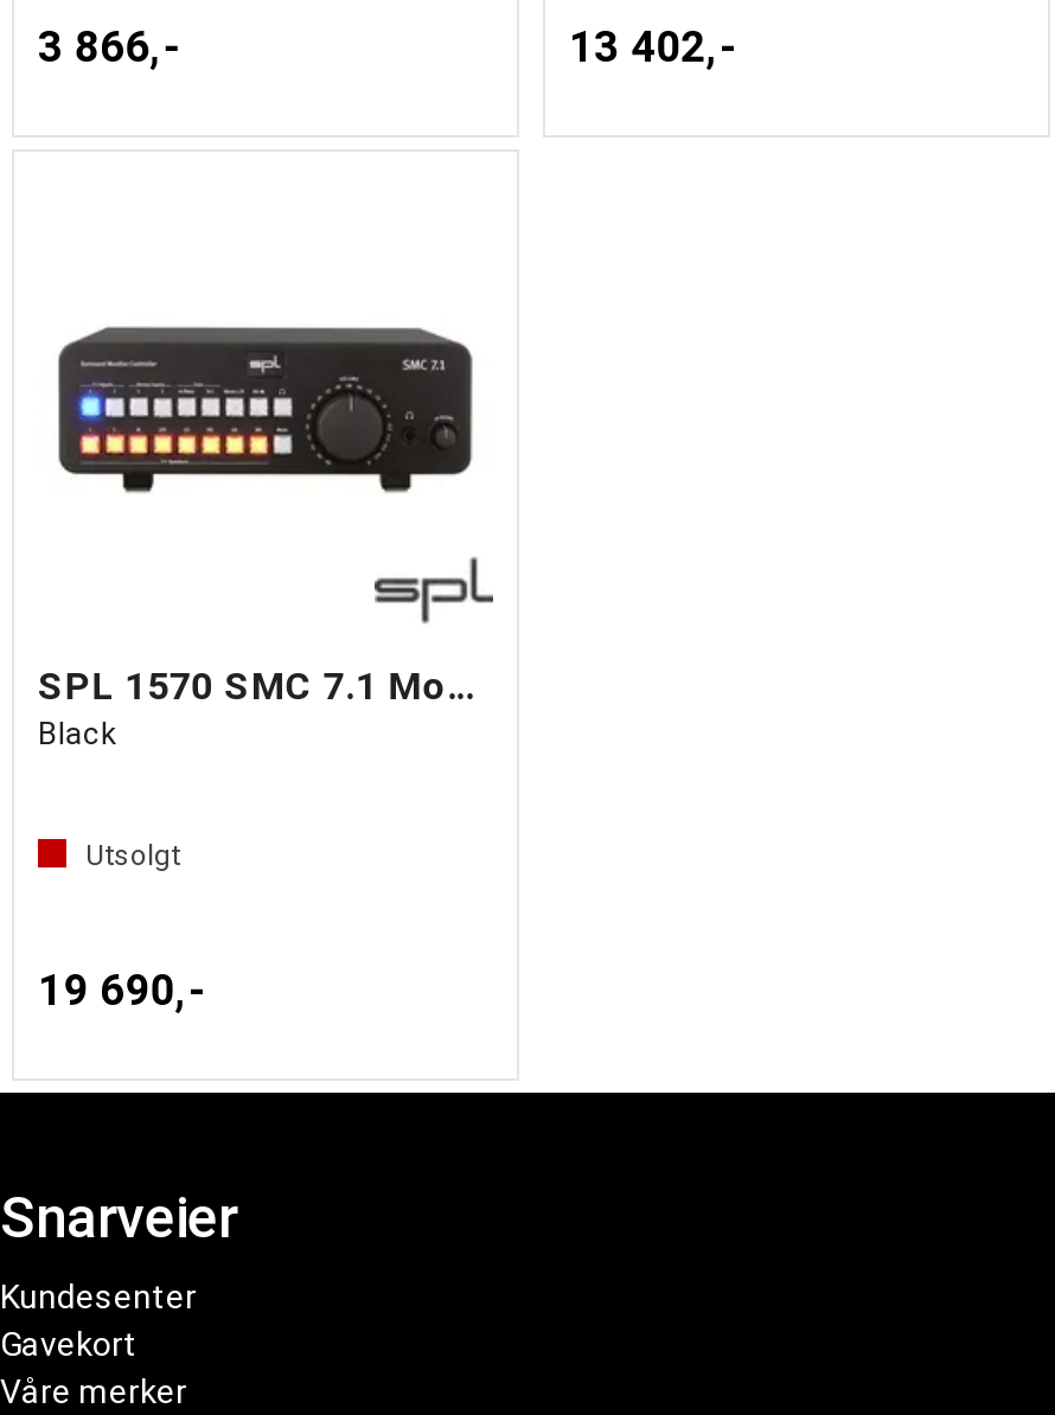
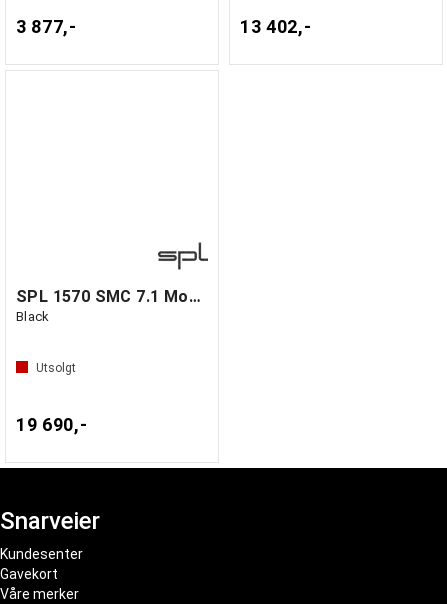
- 3 866,-
+ 3 877,-

- [image]
